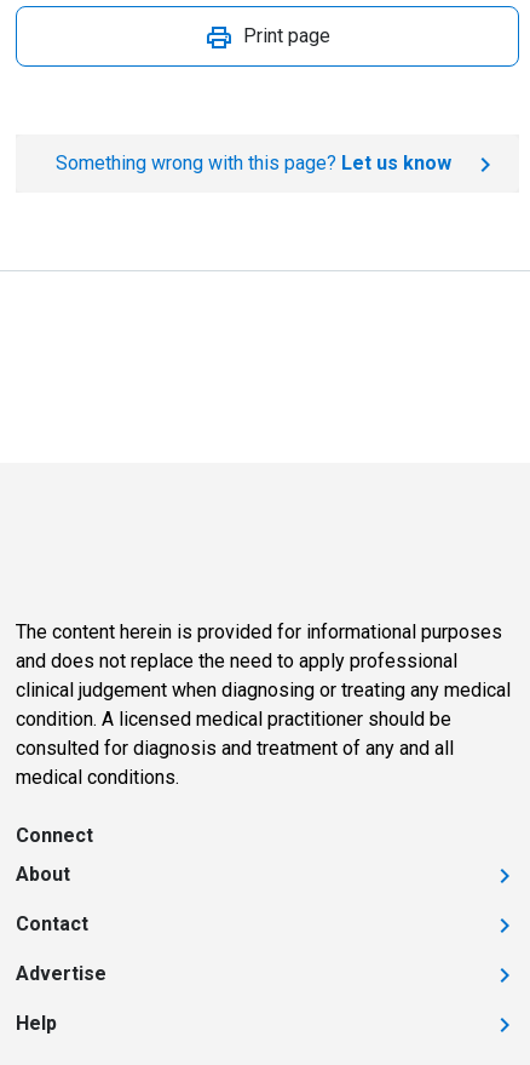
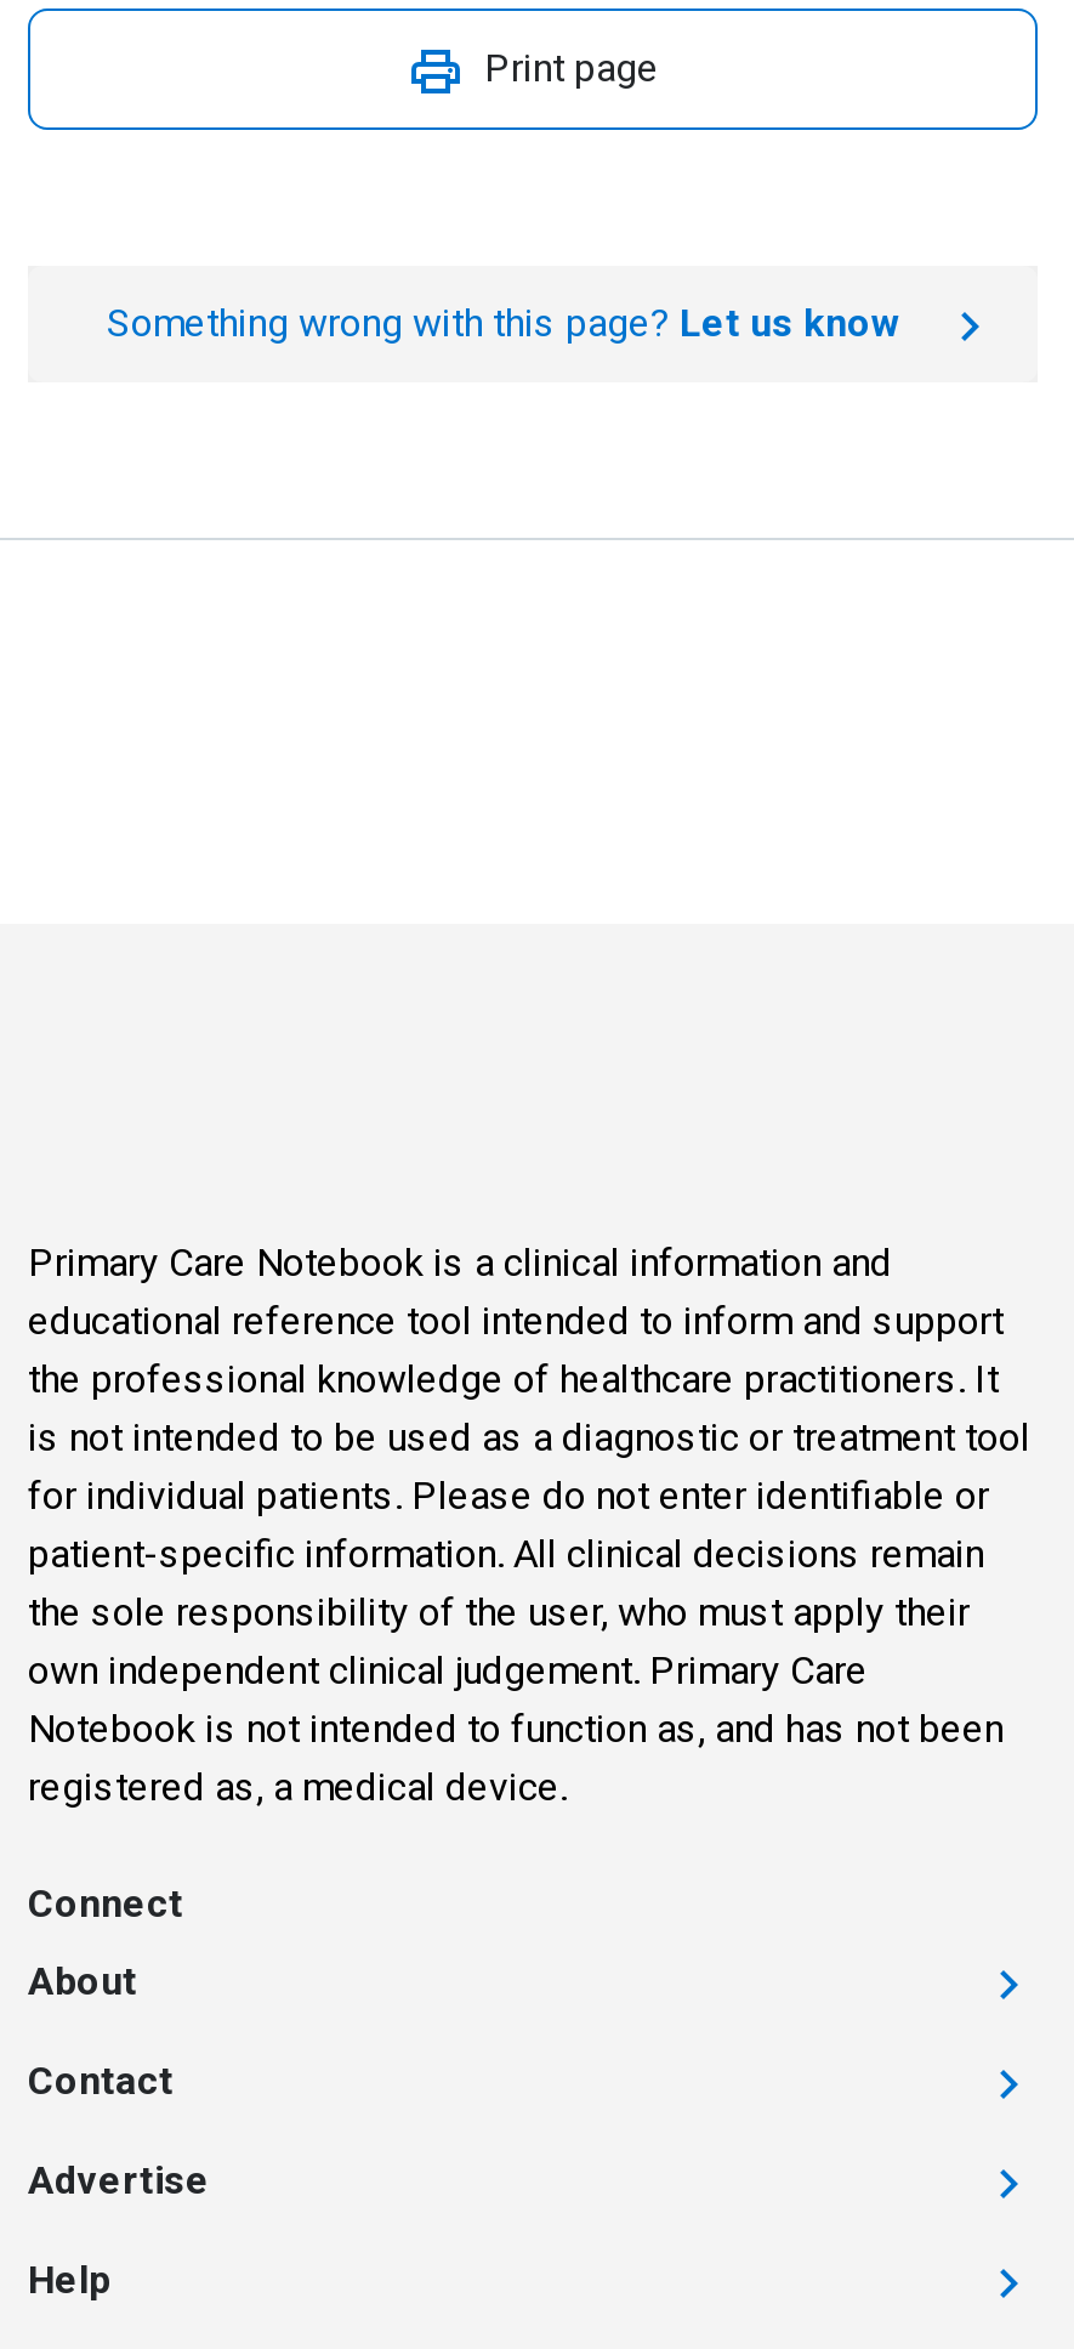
- The content herein is provided for informational purposes
- and does not replace the need to apply professional
- clinical judgement when diagnosing or treating any medical
- condition. A licensed medical practitioner should be
- consulted for diagnosis and treatment of any and all
- medical conditions.
+ Primary Care Notebook is a clinical information and
+ educational reference tool intended to inform and support
+ the professional knowledge of healthcare practitioners. It
+ is not intended to be used as a diagnostic or treatment tool
+ for individual patients. Please do not enter identifiable or
+ patient-specific information. All clinical decisions remain
+ the sole responsibility of the user, who must apply their
+ own independent clinical judgement. Primary Care
+ Notebook is not intended to function as, and has not been
+ registered as, a medical device.
